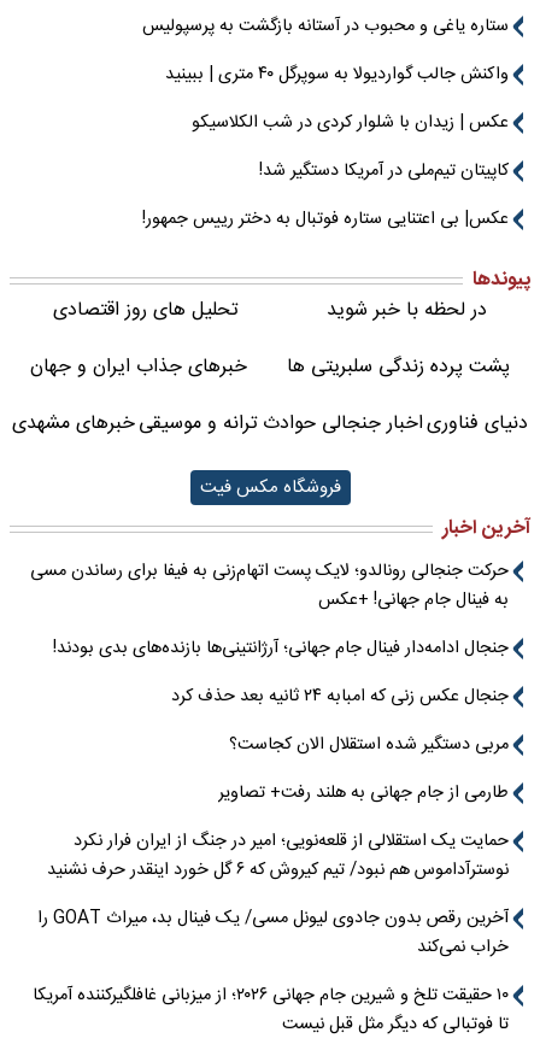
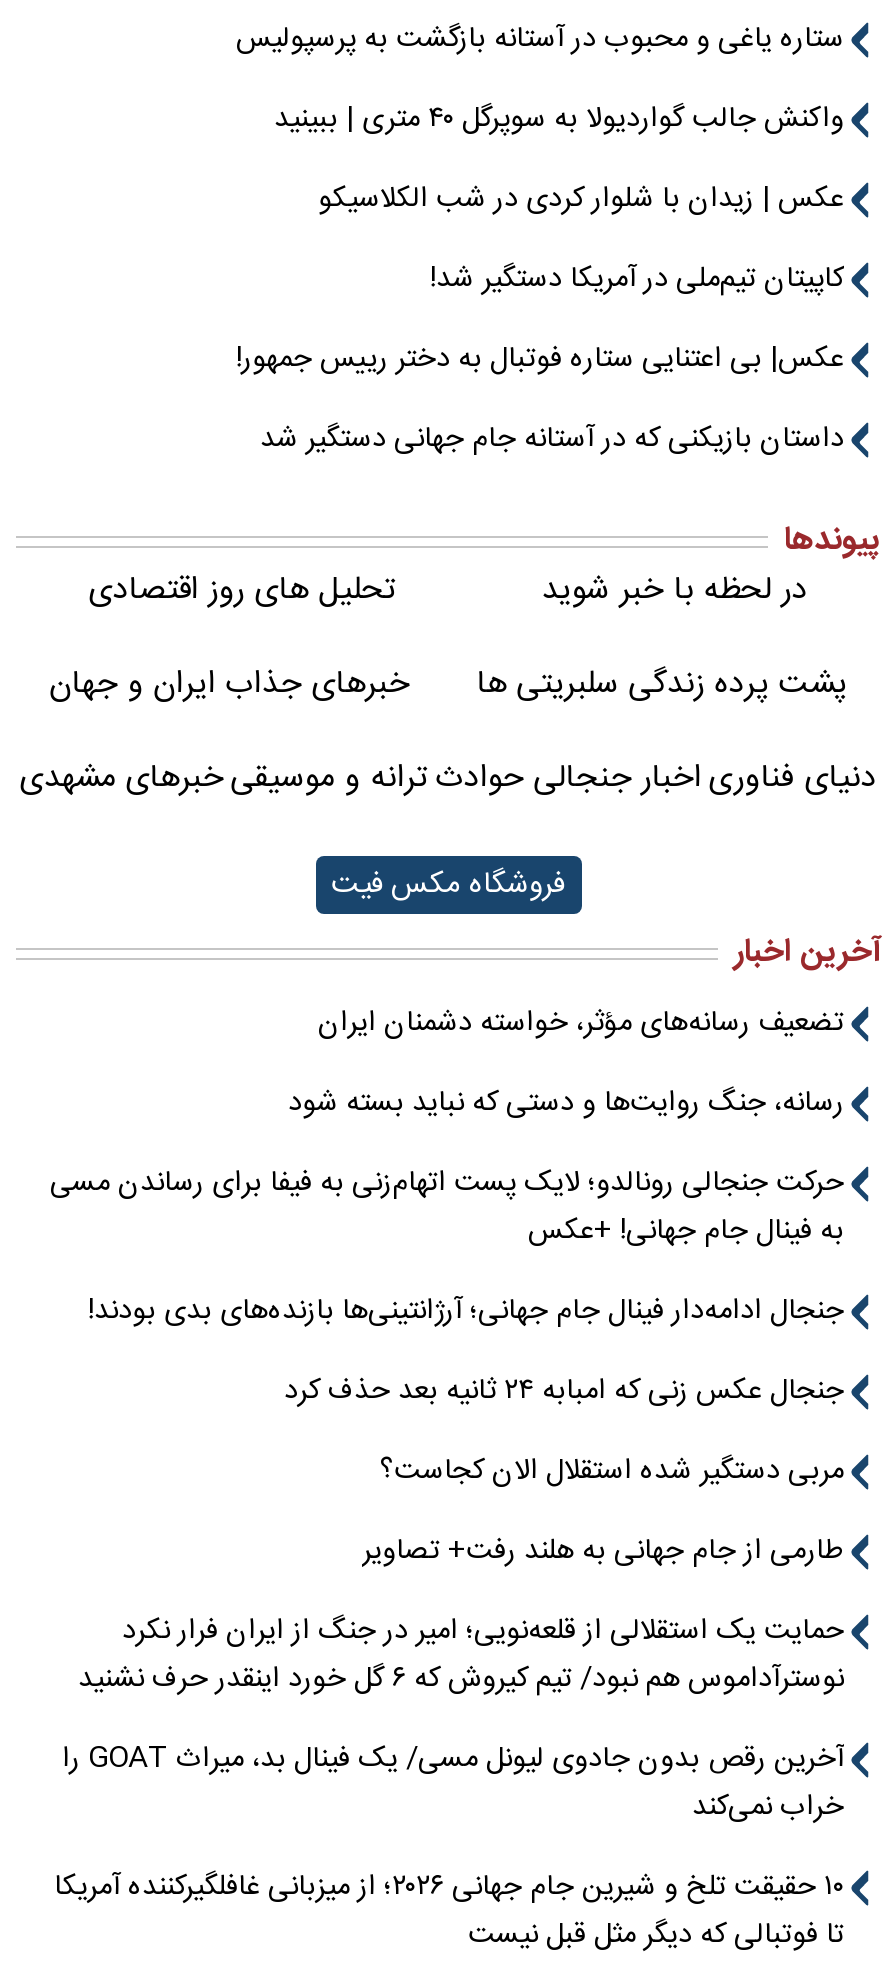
+ داستان بازیکنی که در آستانه جام جهانی دستگیر شد

+ تضعیف رسانه‌های مؤثر، خواسته دشمنان ایران
+ رسانه، جنگ روایت‌ها و دستی که نباید بسته شود
